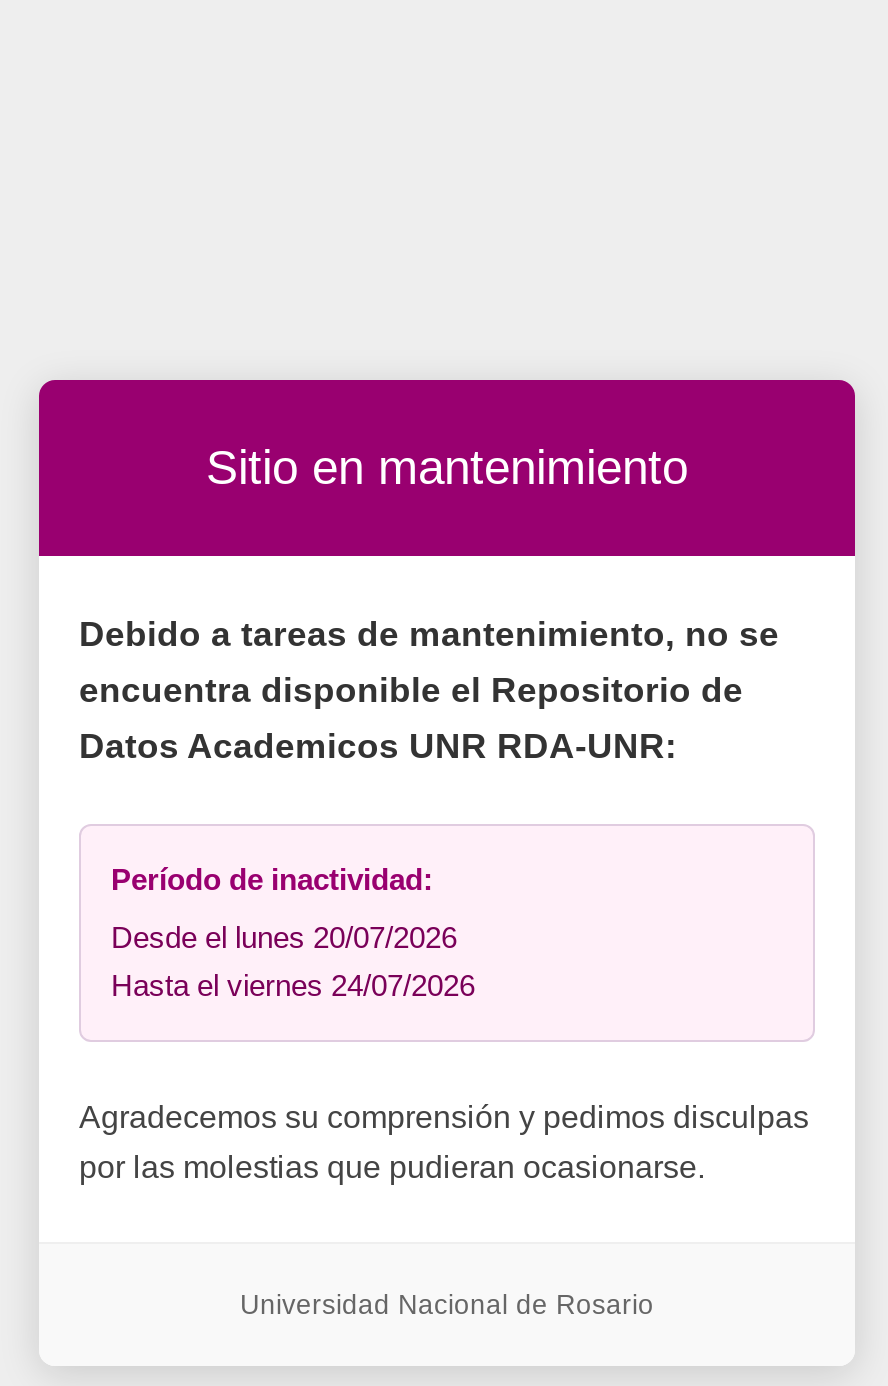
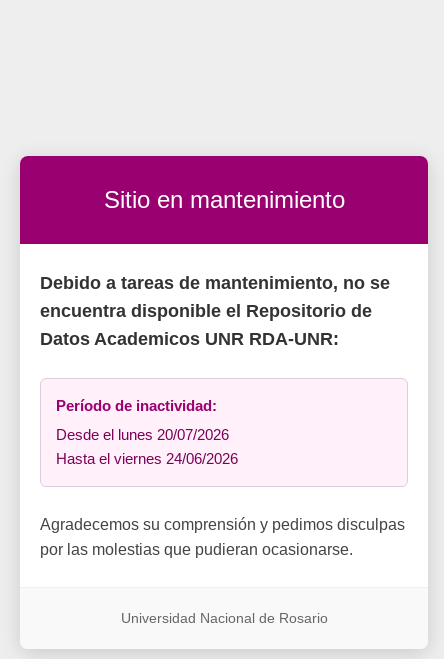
- Hasta el viernes 24/07/2026
+ Hasta el viernes 24/06/2026
